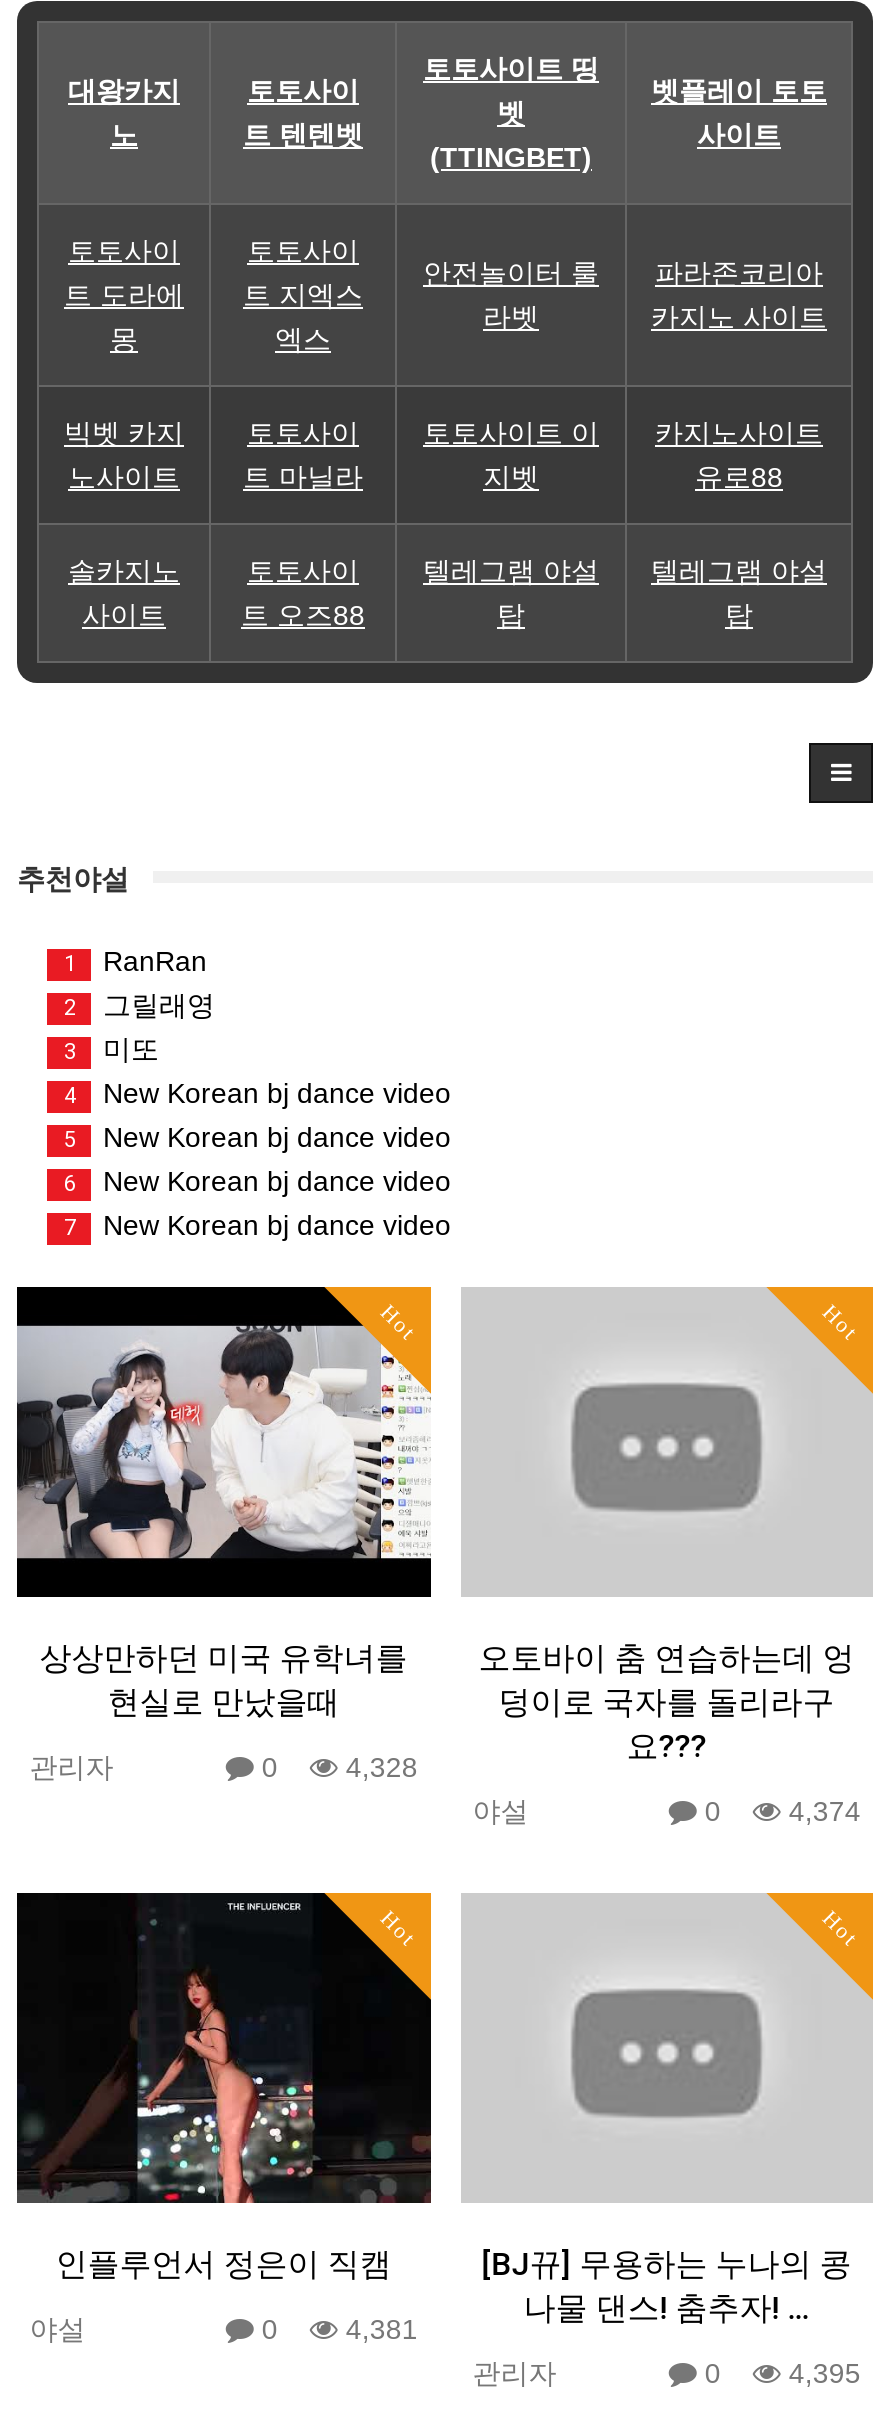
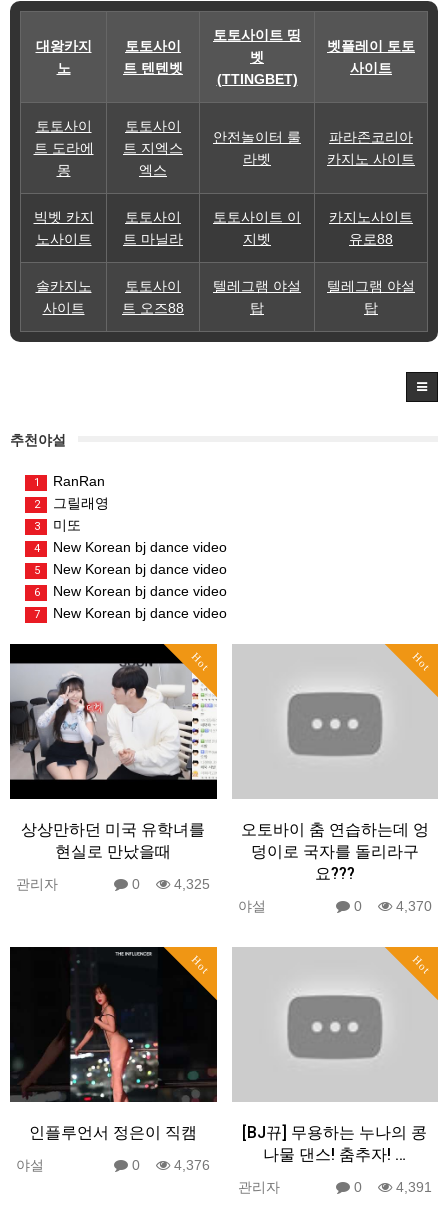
- 0 4,328
+ 0 4,325

- 0 4,374
+ 0 4,370

- 0 4,381
+ 0 4,376

- 0 4,395
+ 0 4,391
